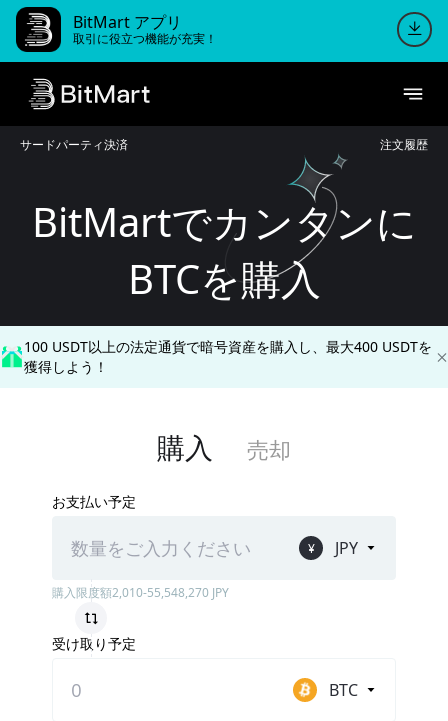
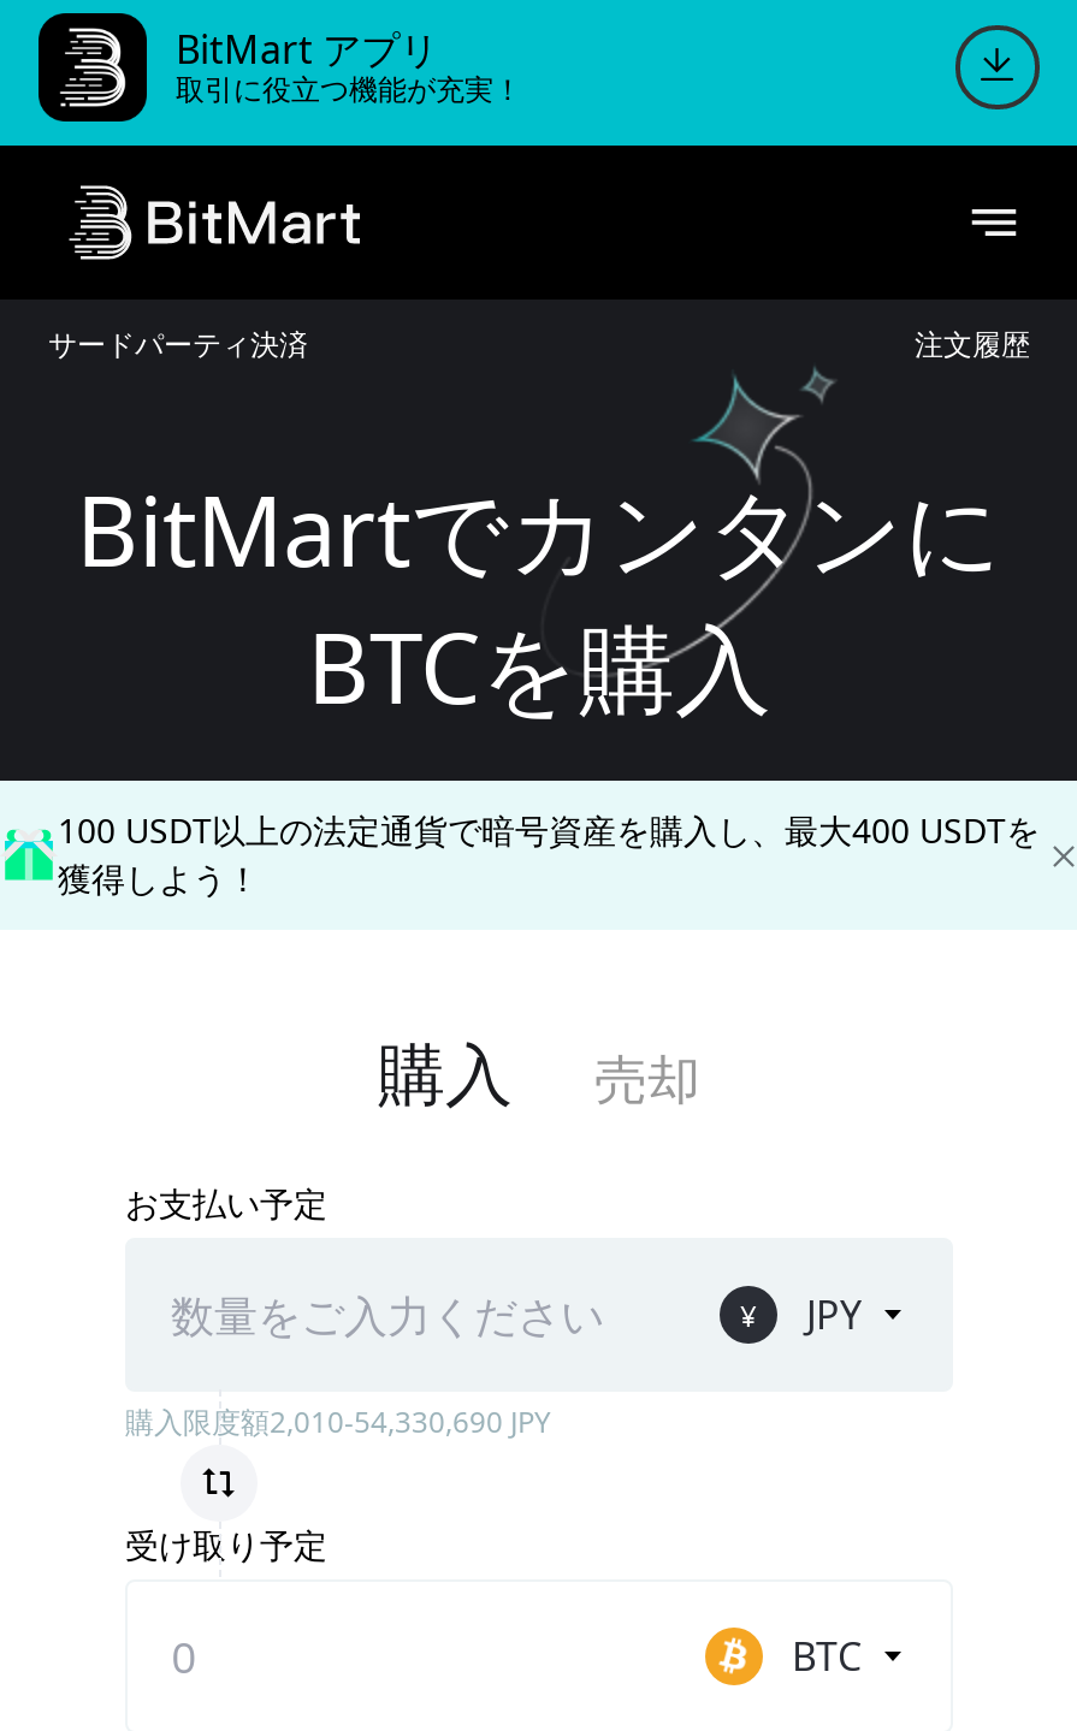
- 購入限度額2,010-55,548,270 JPY
+ 購入限度額2,010-54,330,690 JPY
